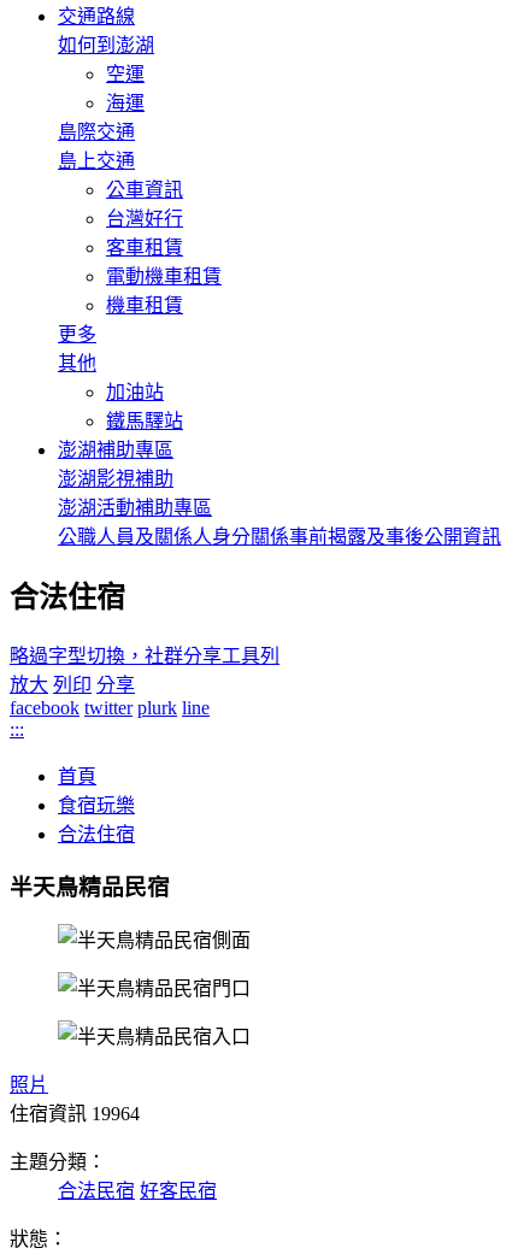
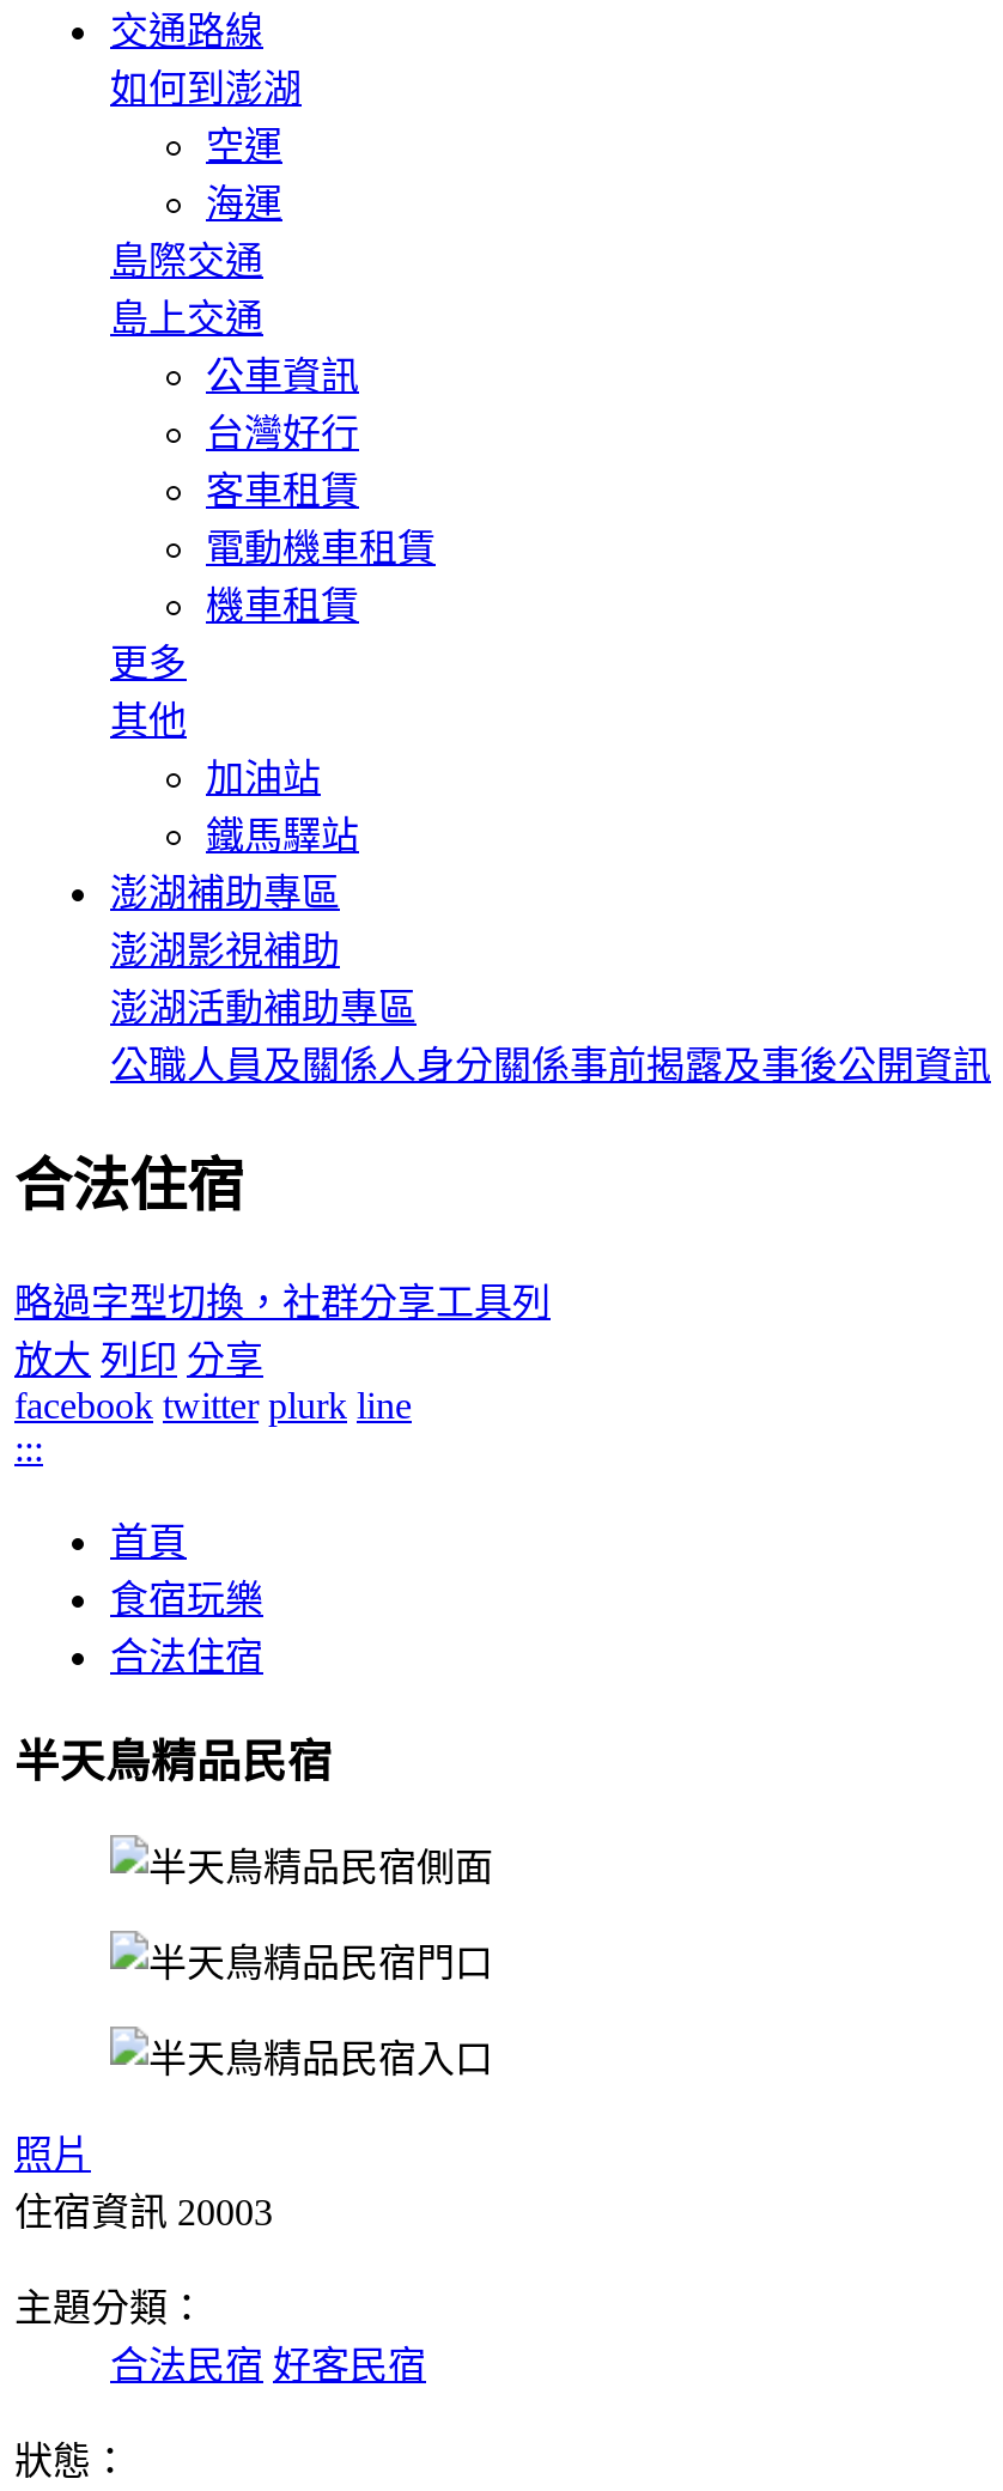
- 住宿資訊19964
+ 住宿資訊20003
